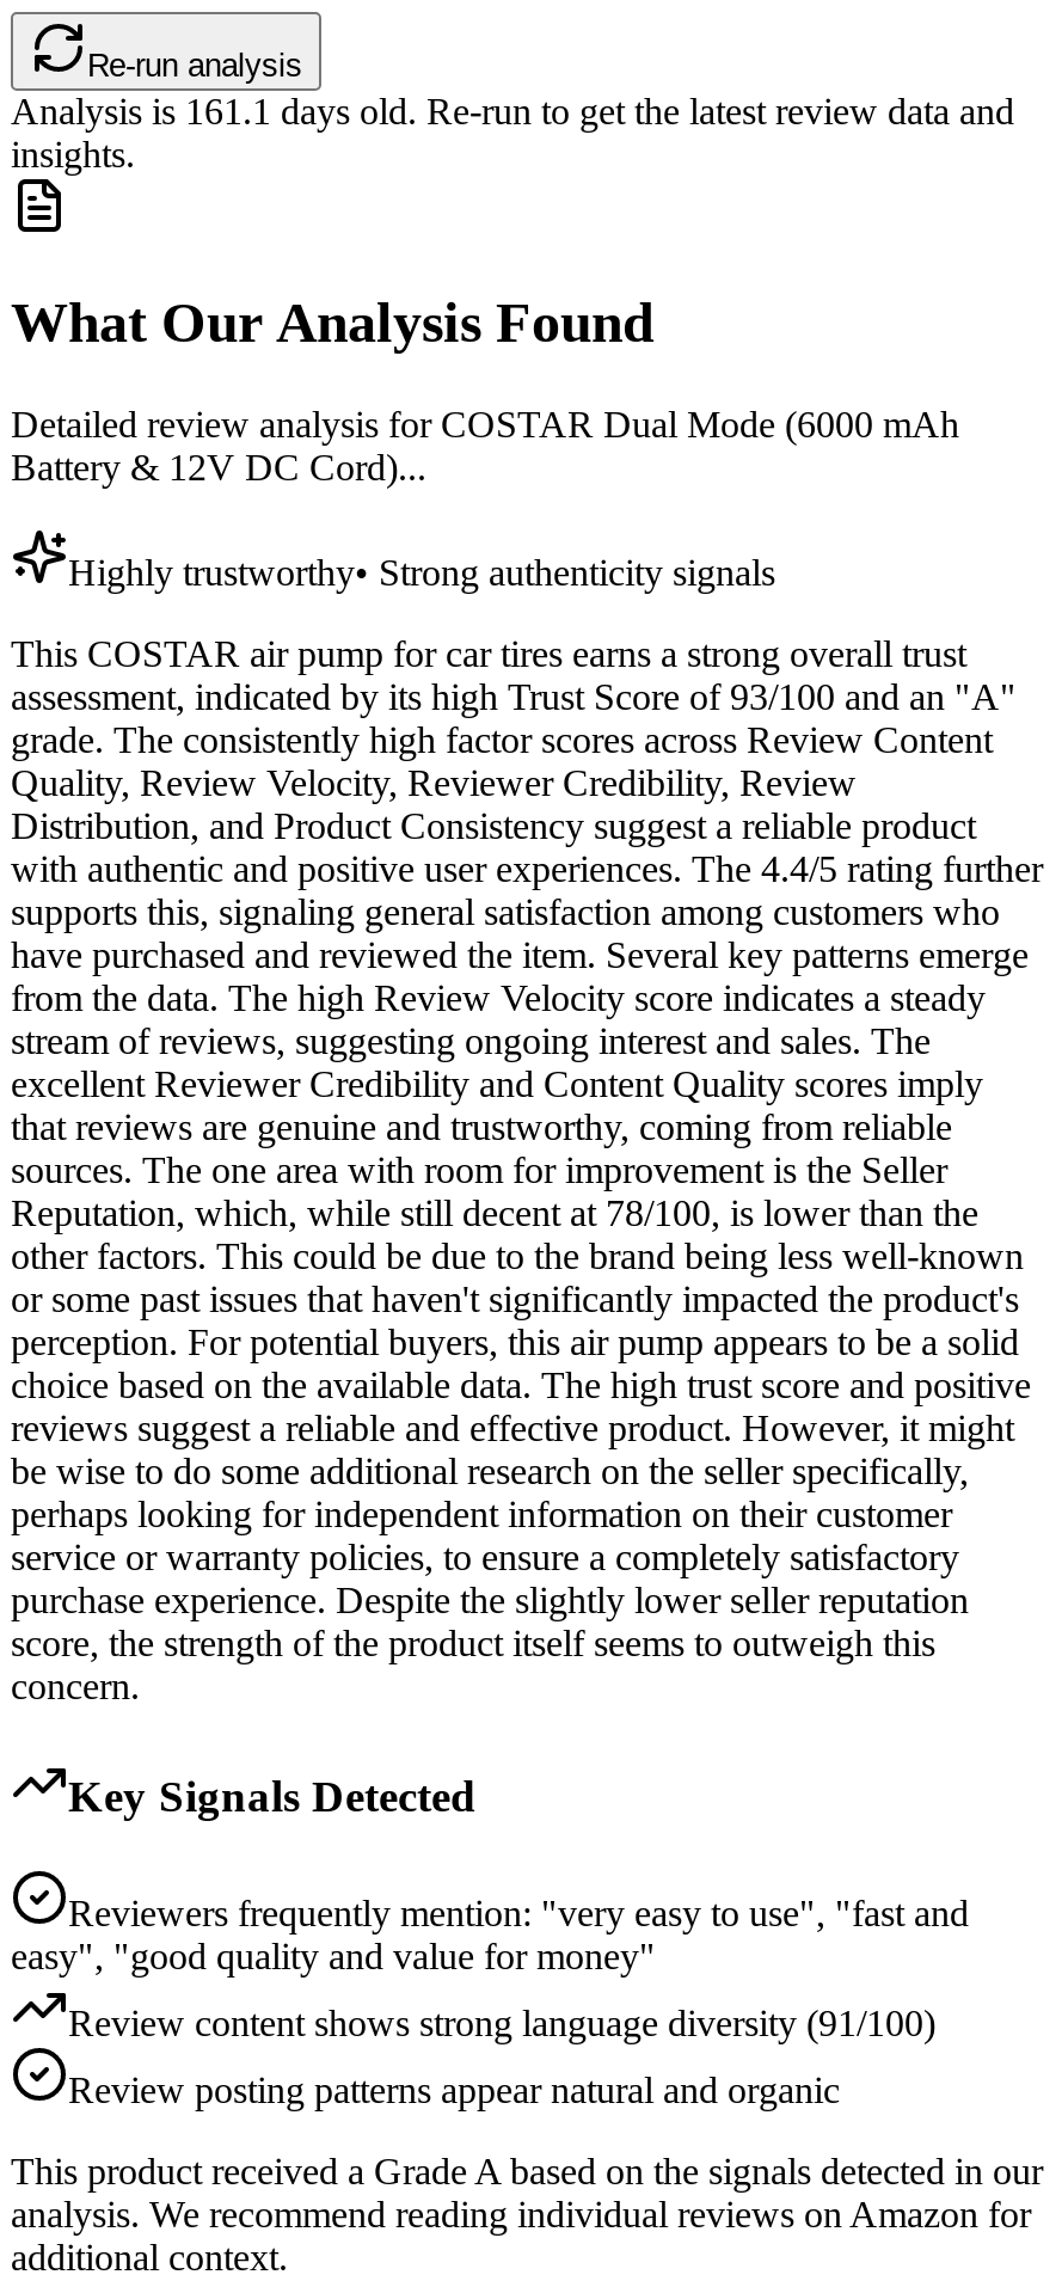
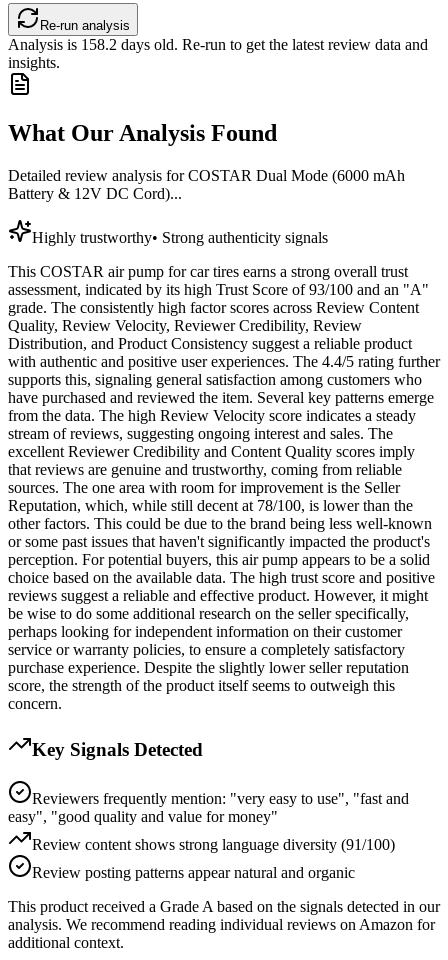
- Analysis is161.1days old. Re-run to get the latest review data and
+ Analysis is158.2days old. Re-run to get the latest review data and
